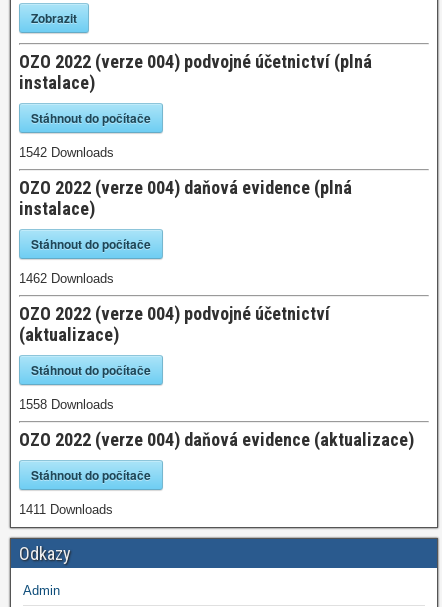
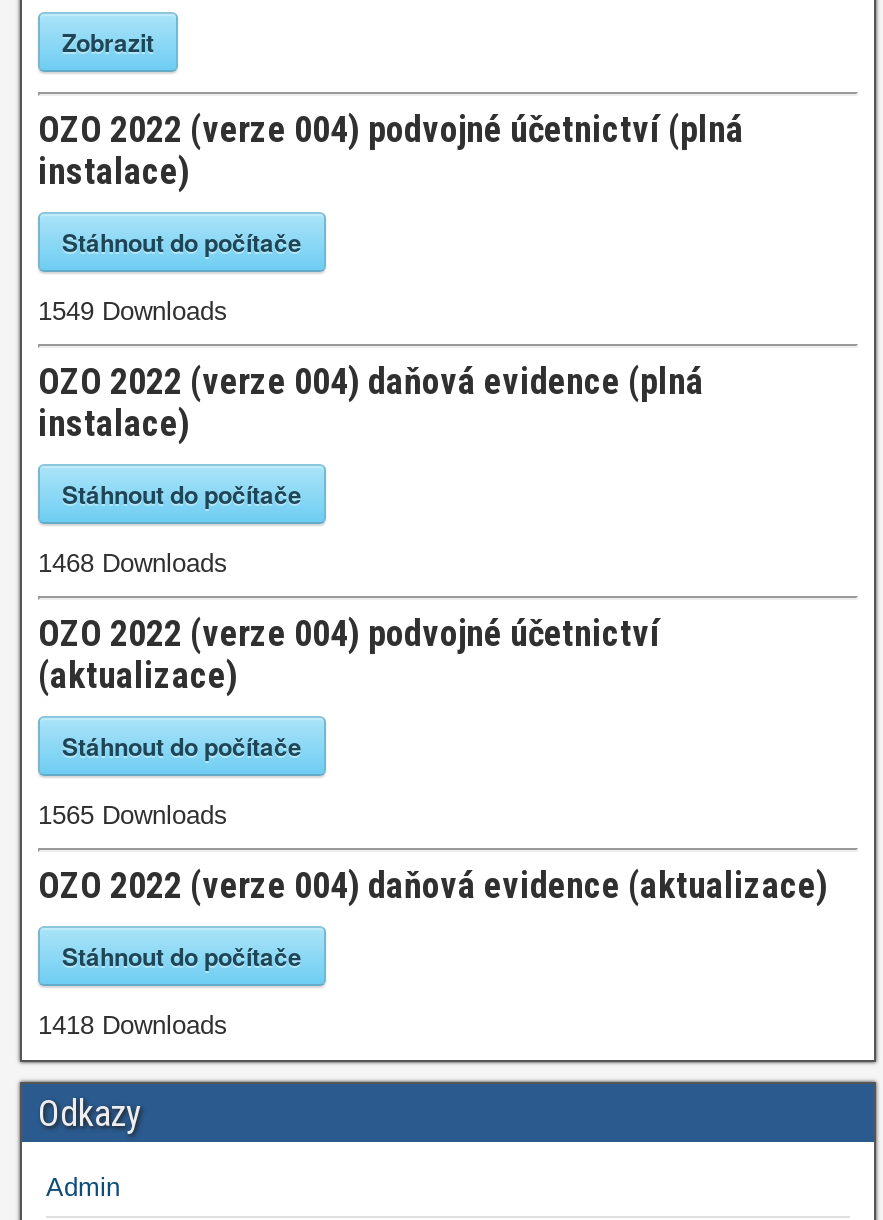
- 1542 Downloads
+ 1549 Downloads

- 1462 Downloads
+ 1468 Downloads

- 1558 Downloads
+ 1565 Downloads

- 1411 Downloads
+ 1418 Downloads
